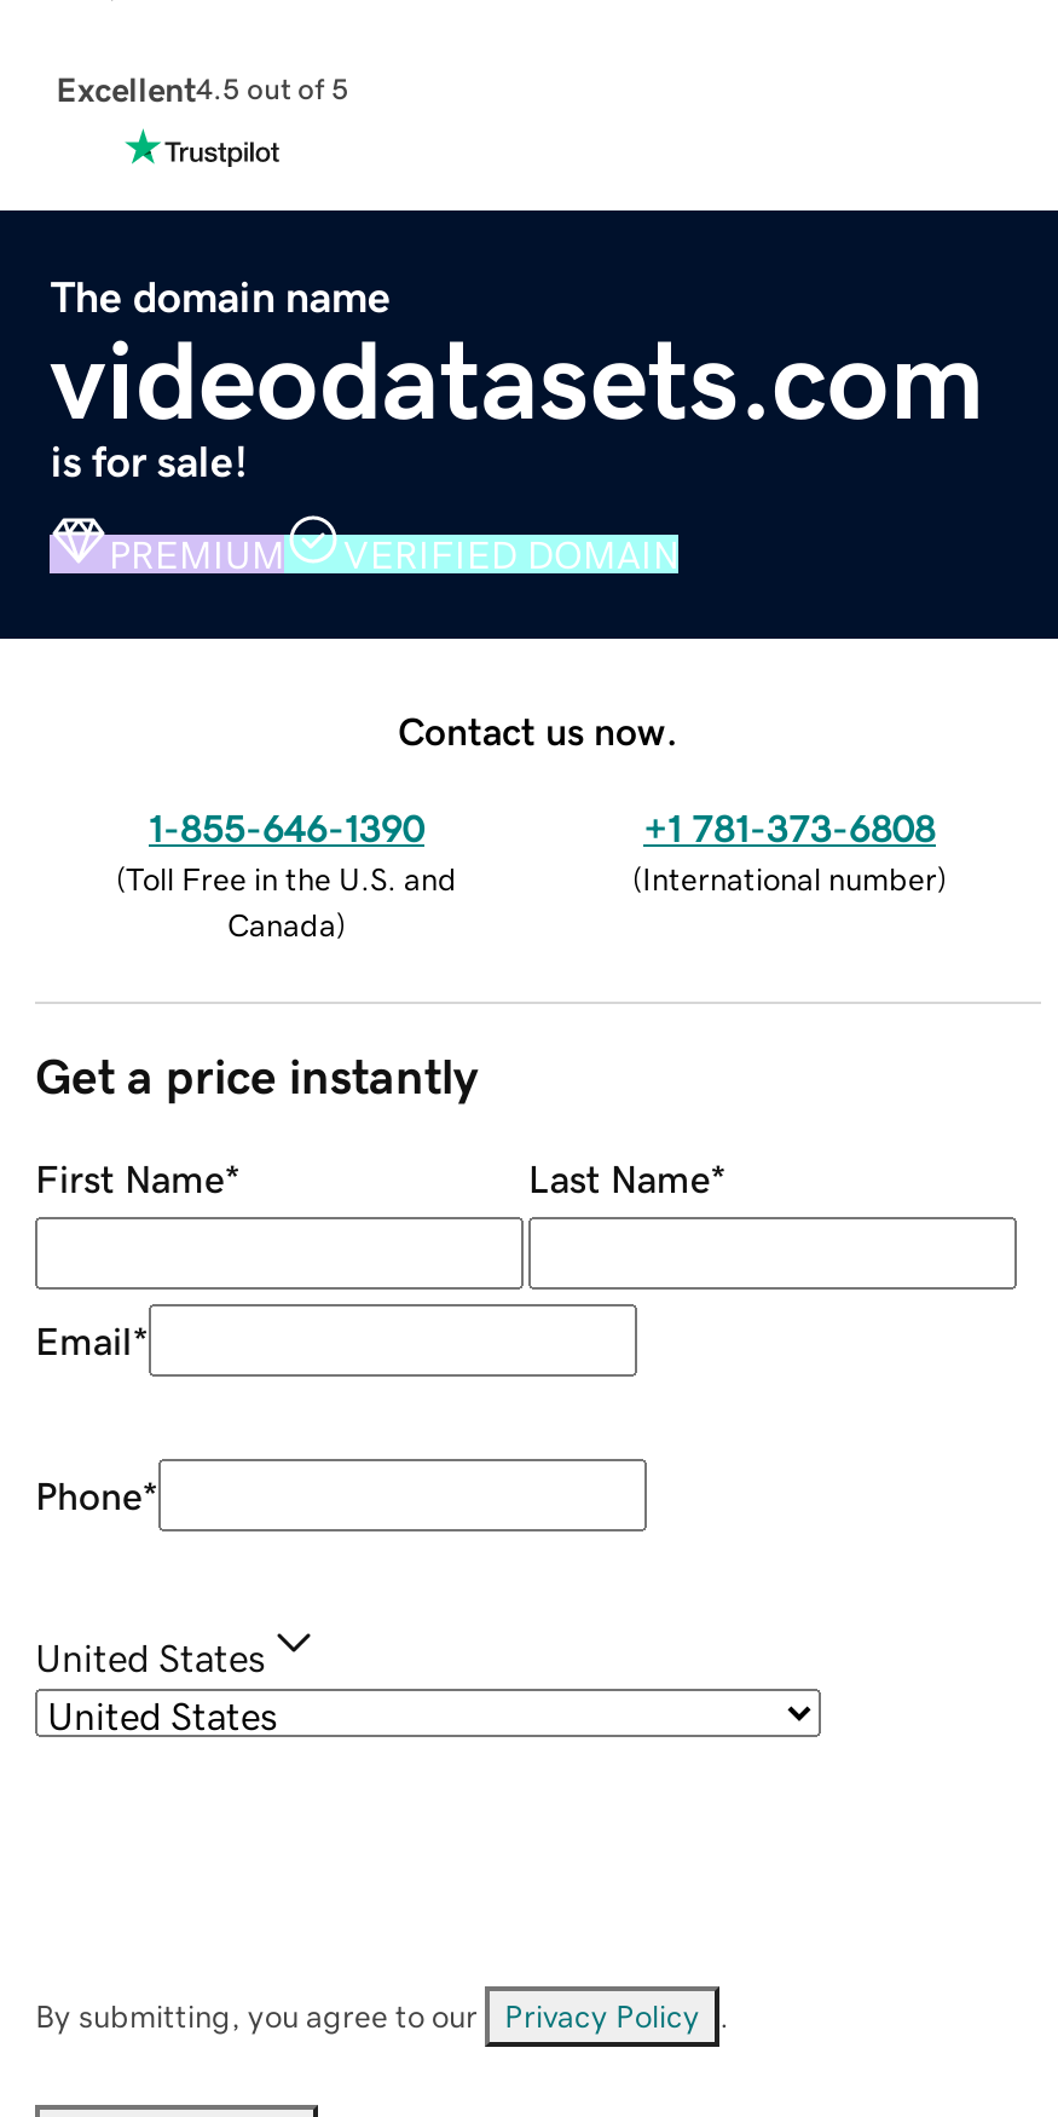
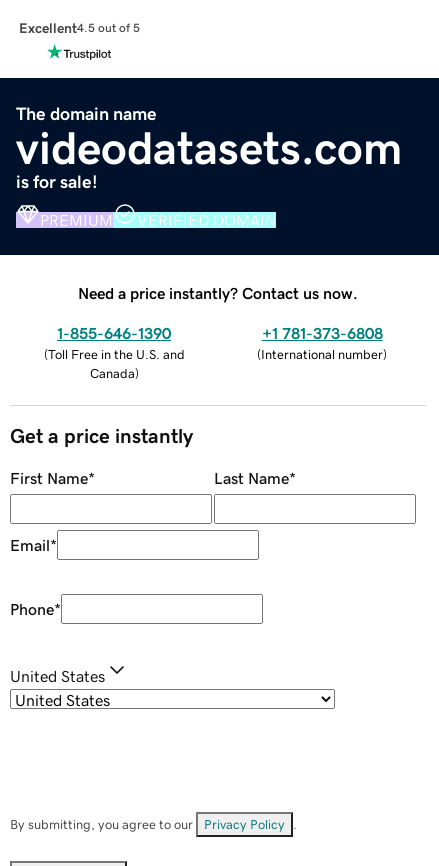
- Contact us now.
+ Need a price instantly? Contact us now.
